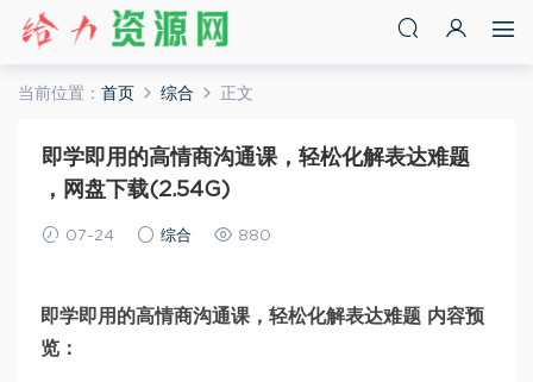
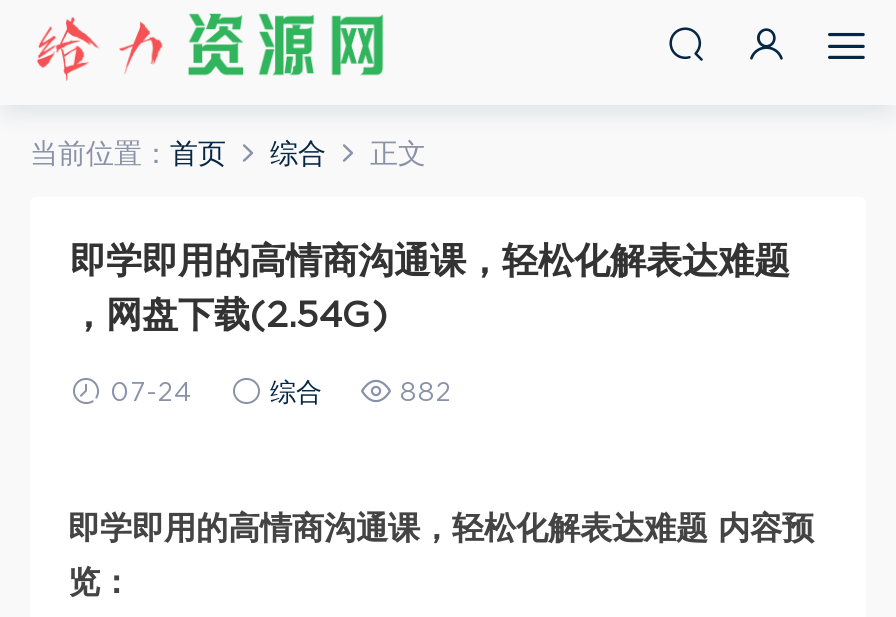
- 880
+ 882
